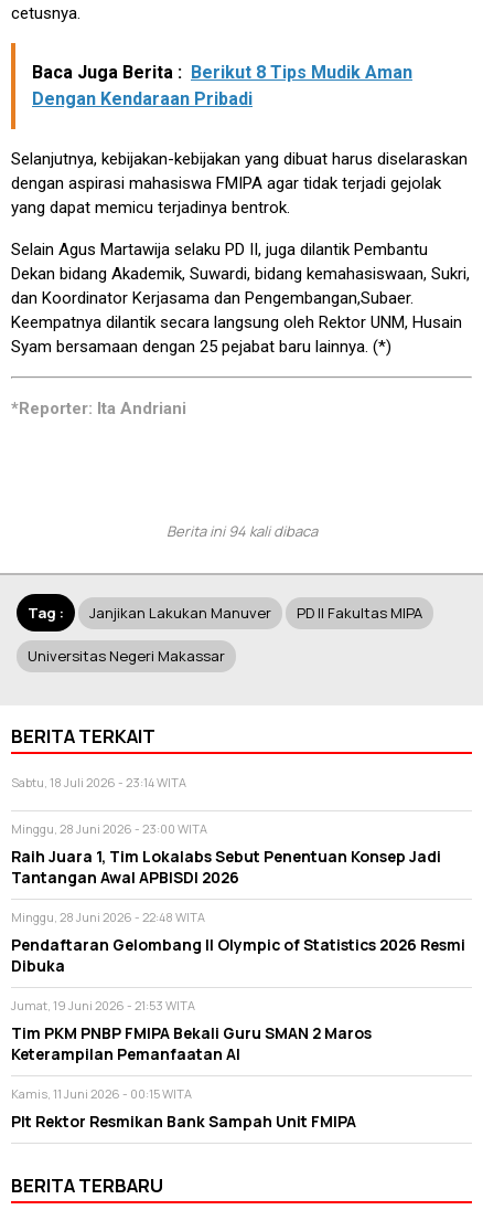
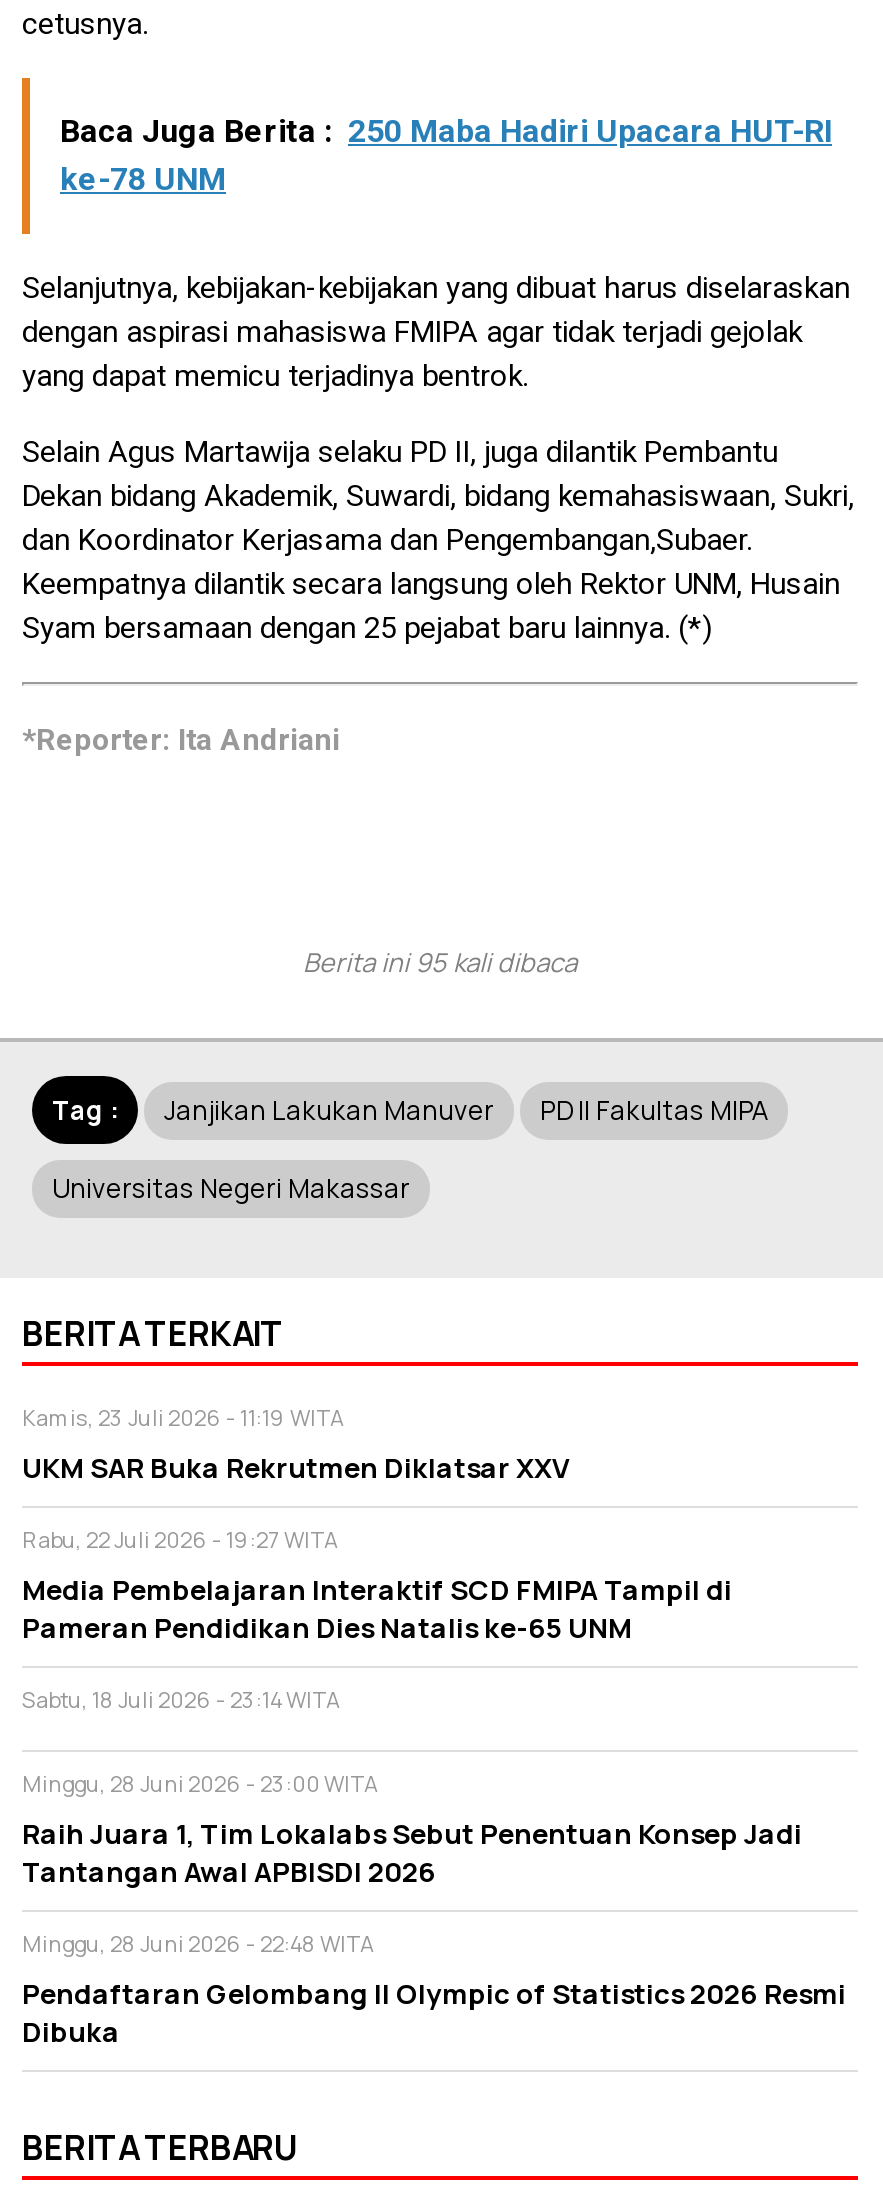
- Baca Juga Berita : Berikut 8 Tips Mudik Aman
- Dengan Kendaraan Pribadi
+ Baca Juga Berita : 250 Maba Hadiri Upacara HUT-RI
+ ke-78 UNM

- Berita ini 94 kali dibaca
+ Berita ini 95 kali dibaca

+ Kamis, 23 Juli 2026 - 11:19 WITA
+ UKM SAR Buka Rekrutmen Diklatsar XXV
+ Rabu, 22 Juli 2026 - 19:27 WITA
+ Media Pembelajaran Interaktif SCD FMIPA Tampil di
+ Pameran Pendidikan Dies Natalis ke-65 UNM

moved down: Sabtu, 18 Juli 2026 - 23:14 WITA | Minggu, 28 Juni 2026 - 23:00 WITA | Raih Juara 1, Tim Lokalabs Sebut Penentuan Konsep Jadi | Tantangan Awal APBISDI 2026 | Minggu, 28 Juni 2026 - 22:48 WITA | Pendaftaran Gelombang II Olympic of Statistics 2026 Resmi | Dibuka

- Jumat, 19 Juni 2026 - 21:53 WITA
- Tim PKM PNBP FMIPA Bekali Guru SMAN 2 Maros
- Keterampilan Pemanfaatan AI
- Kamis, 11 Juni 2026 - 00:15 WITA
- Plt Rektor Resmikan Bank Sampah Unit FMIPA
